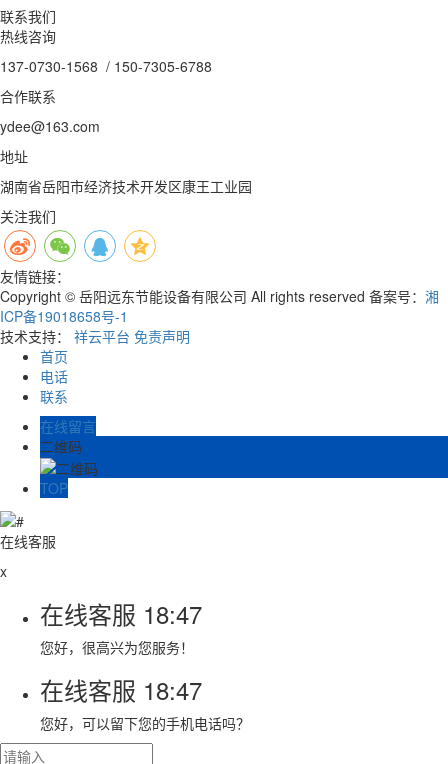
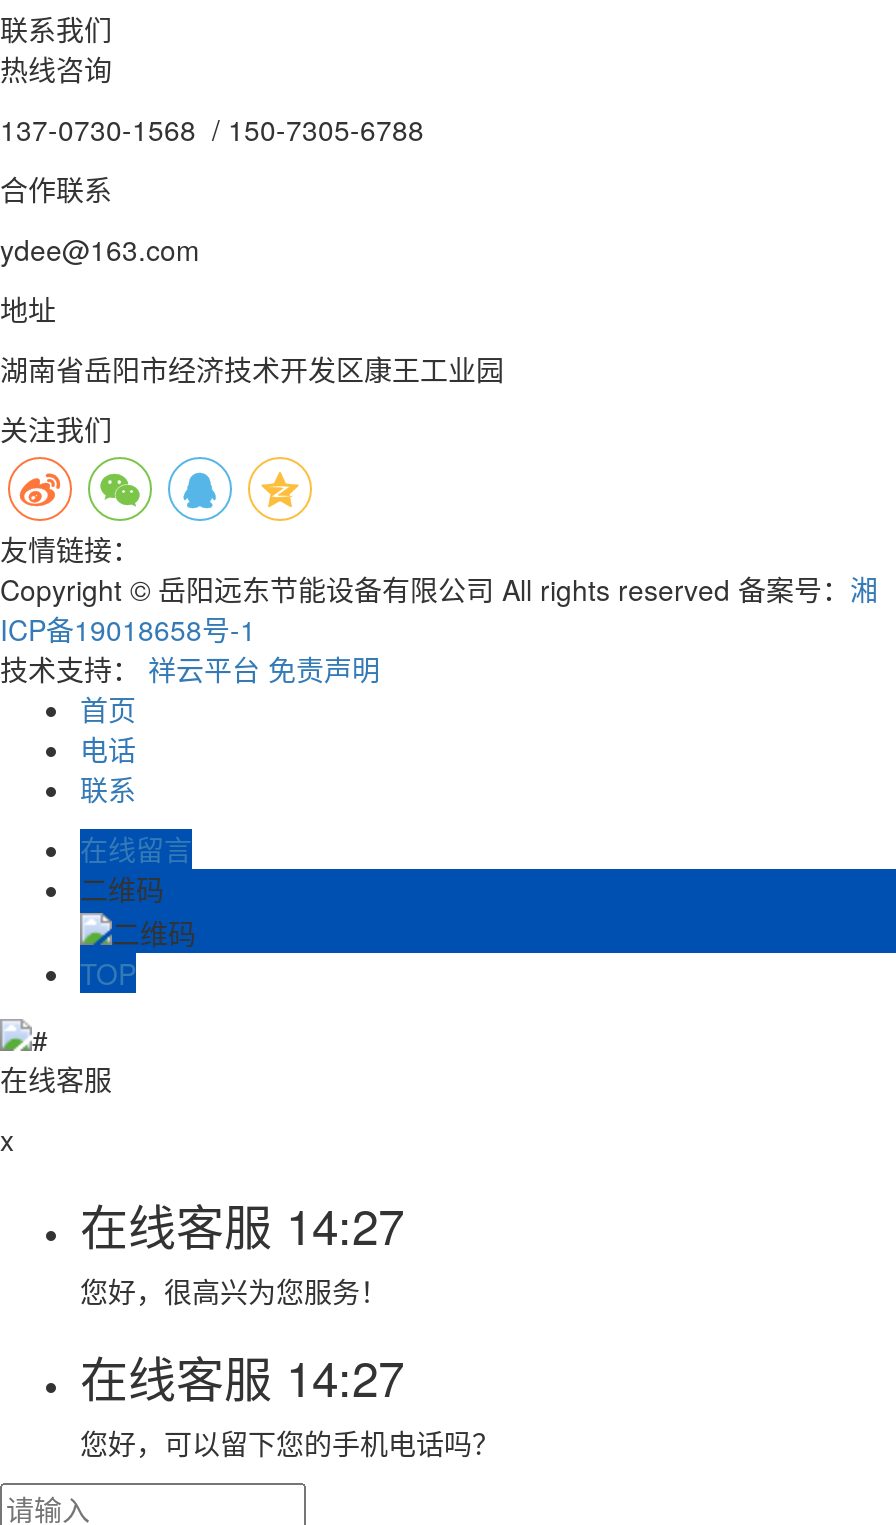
- 在线客服18:47
+ 在线客服14:27

- 在线客服18:47
+ 在线客服14:27
